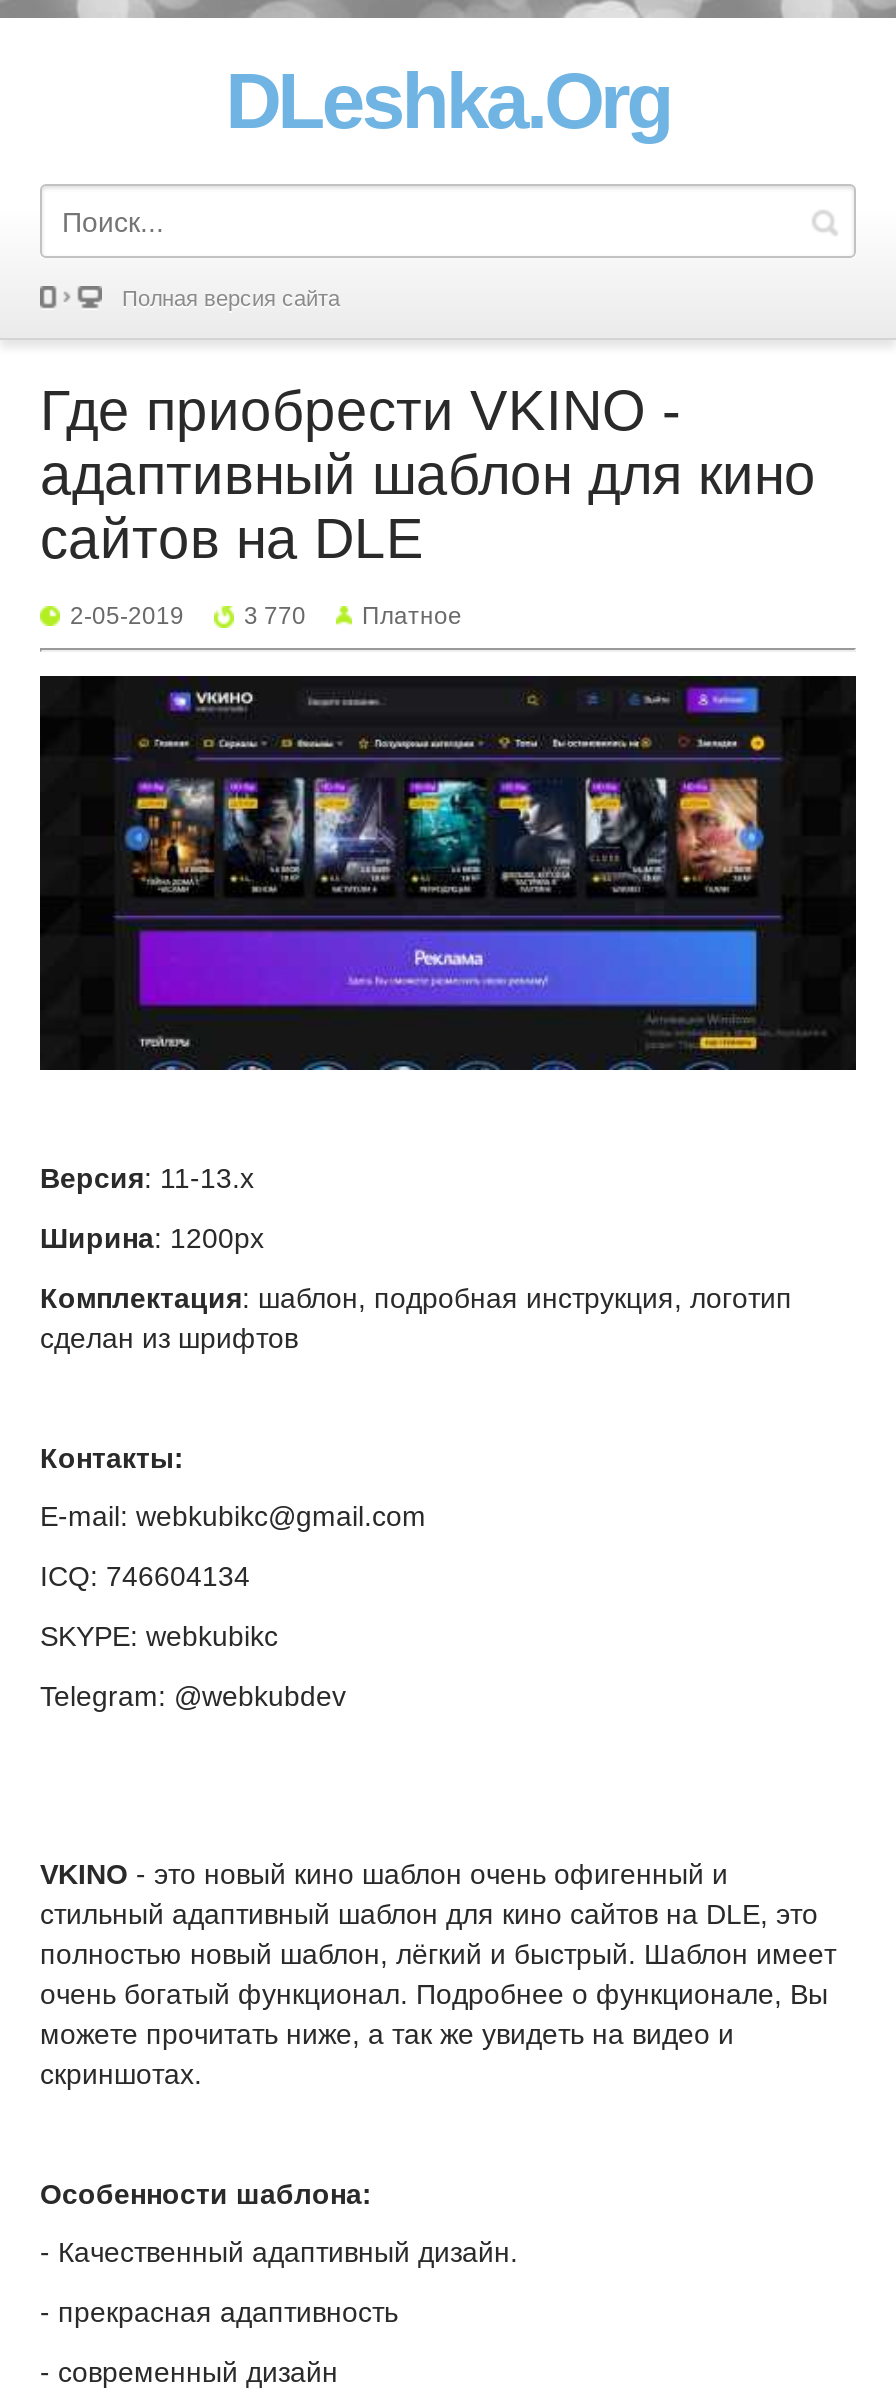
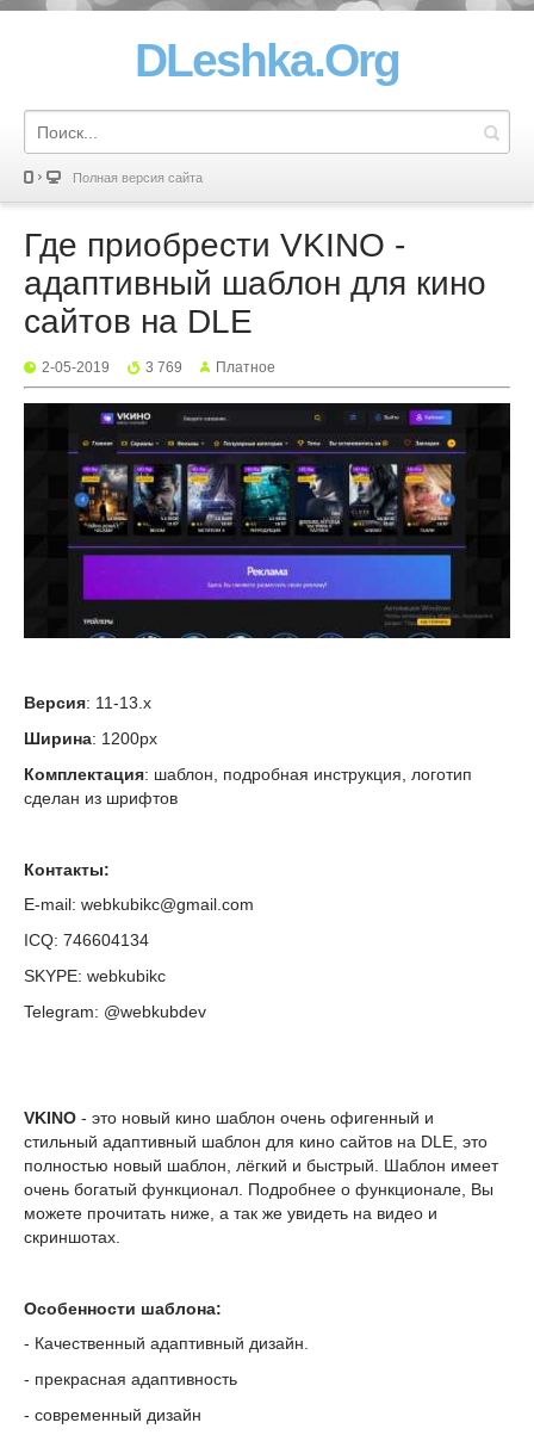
- 3 770 Платное
+ 3 769 Платное
